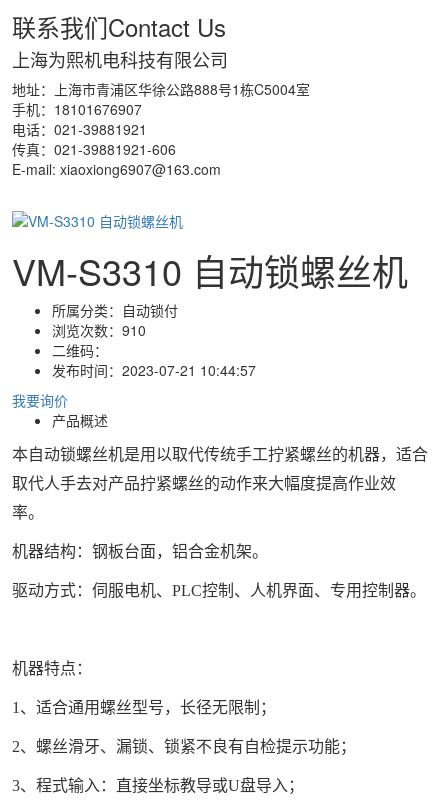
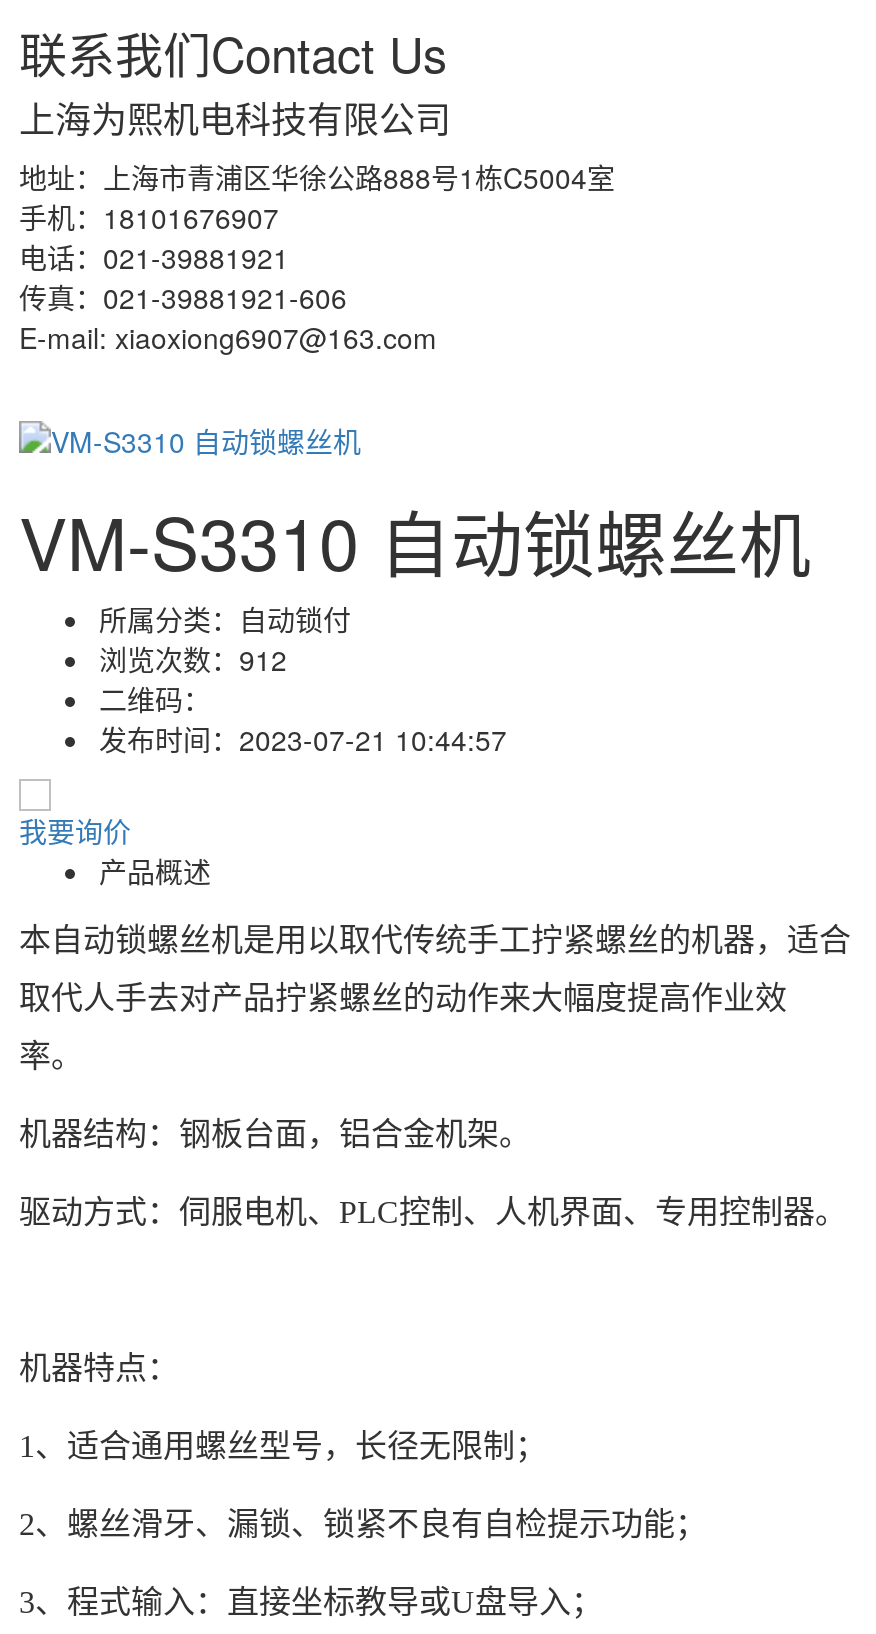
- 浏览次数：910
+ 浏览次数：912
